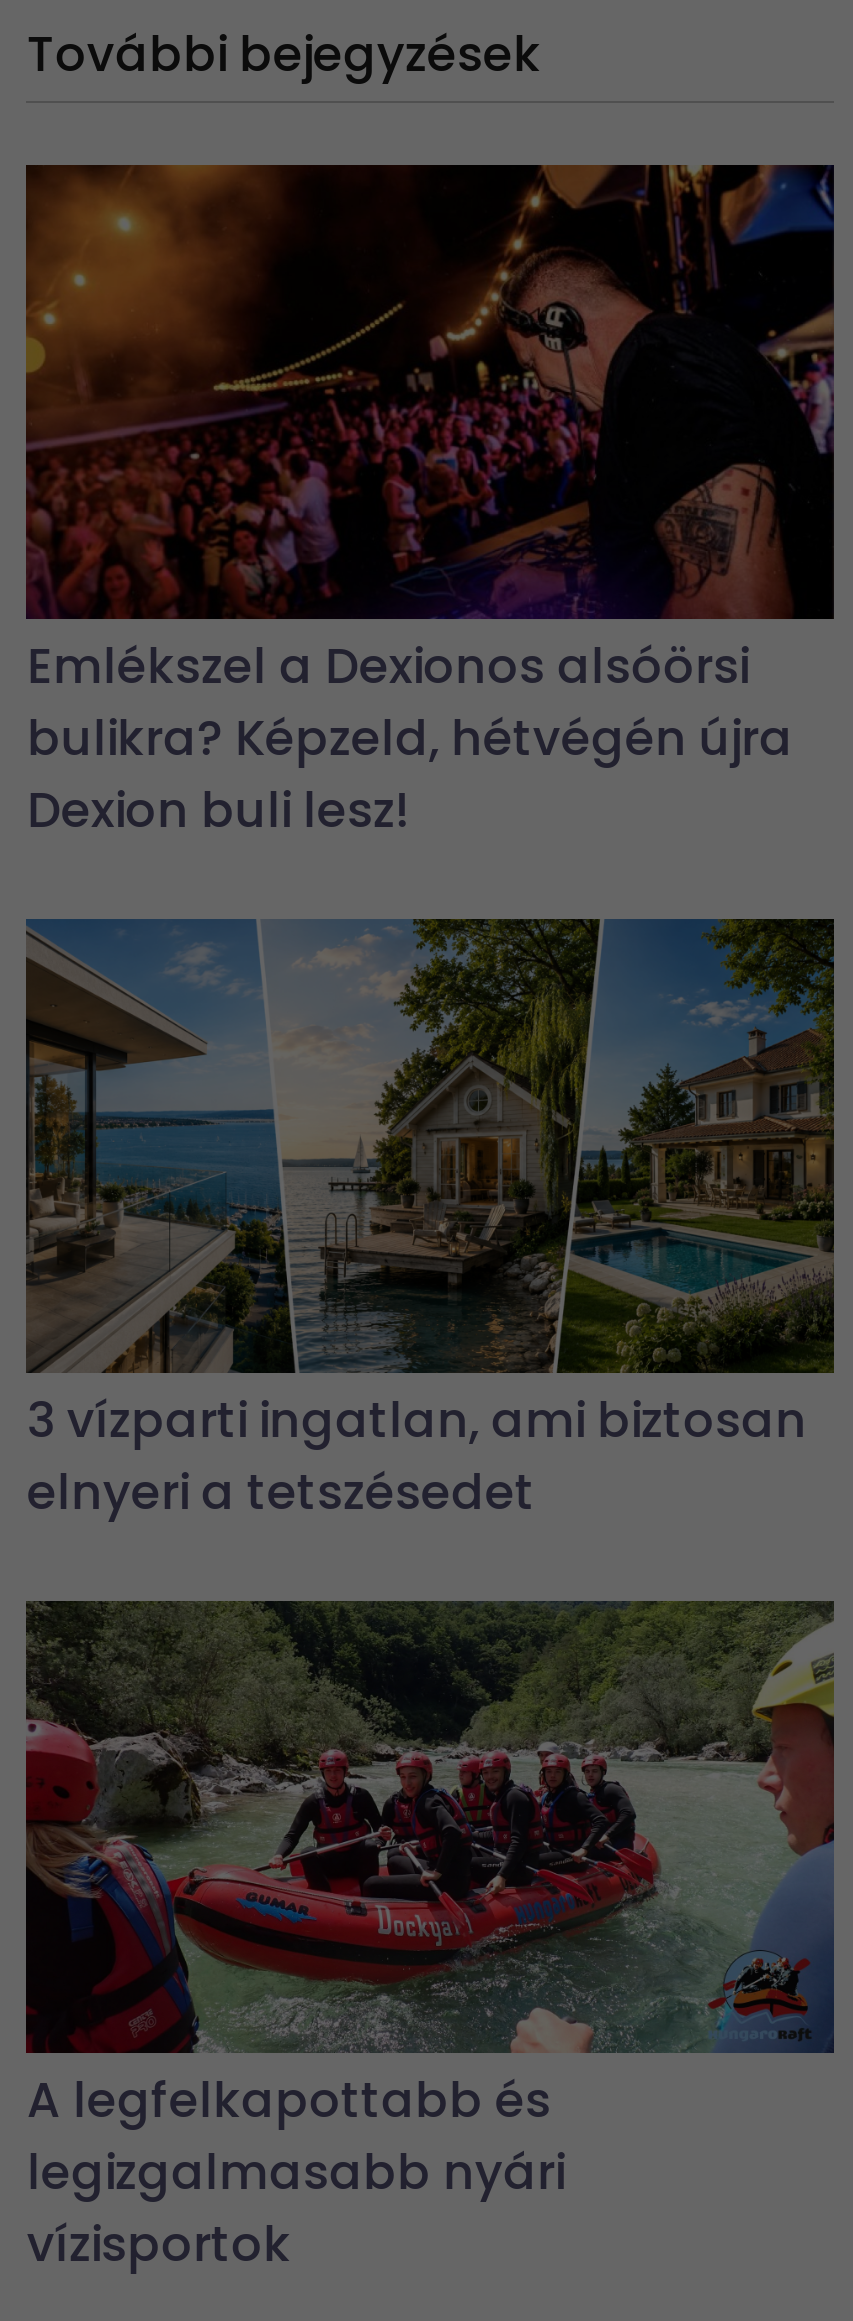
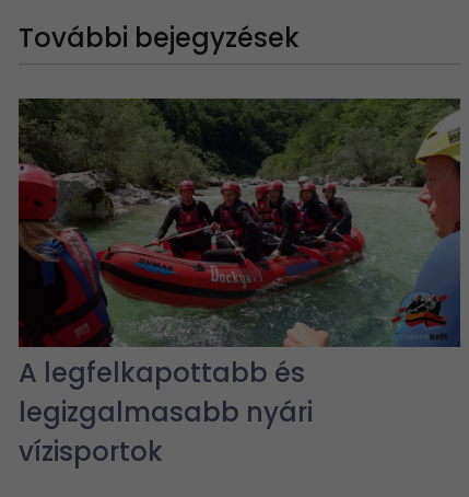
- [image]
- Emlékszel a Dexionos alsóörsi
- bulikra? Képzeld, hétvégén újra
- Dexion buli lesz!

- [image]
- 3 vízparti ingatlan, ami biztosan
- elnyeri a tetszésedet
